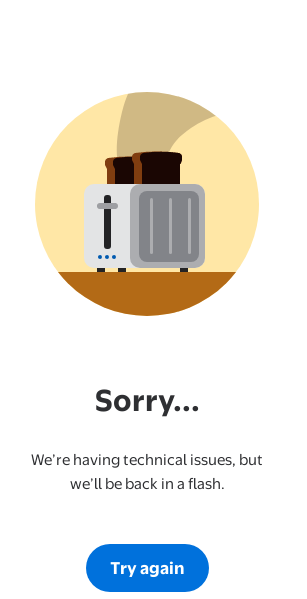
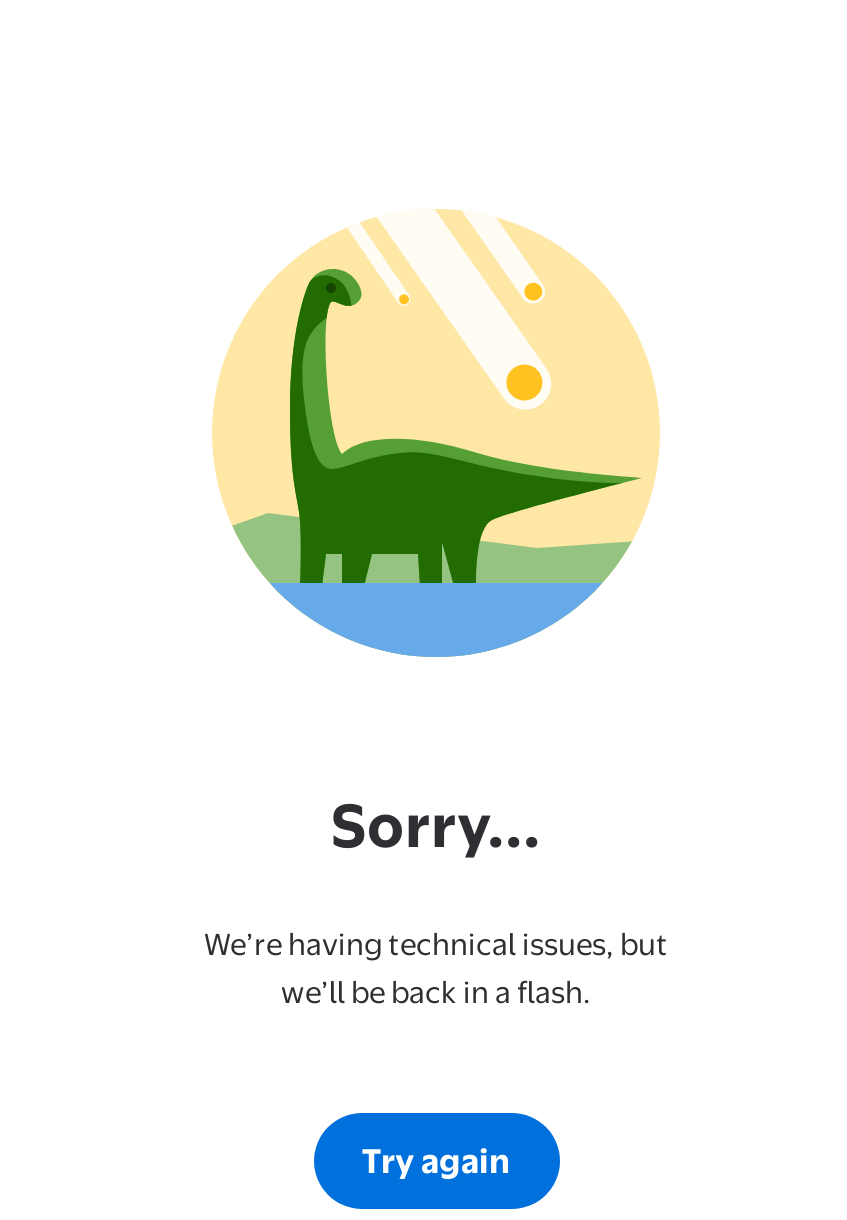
- [image]
+ [image]
